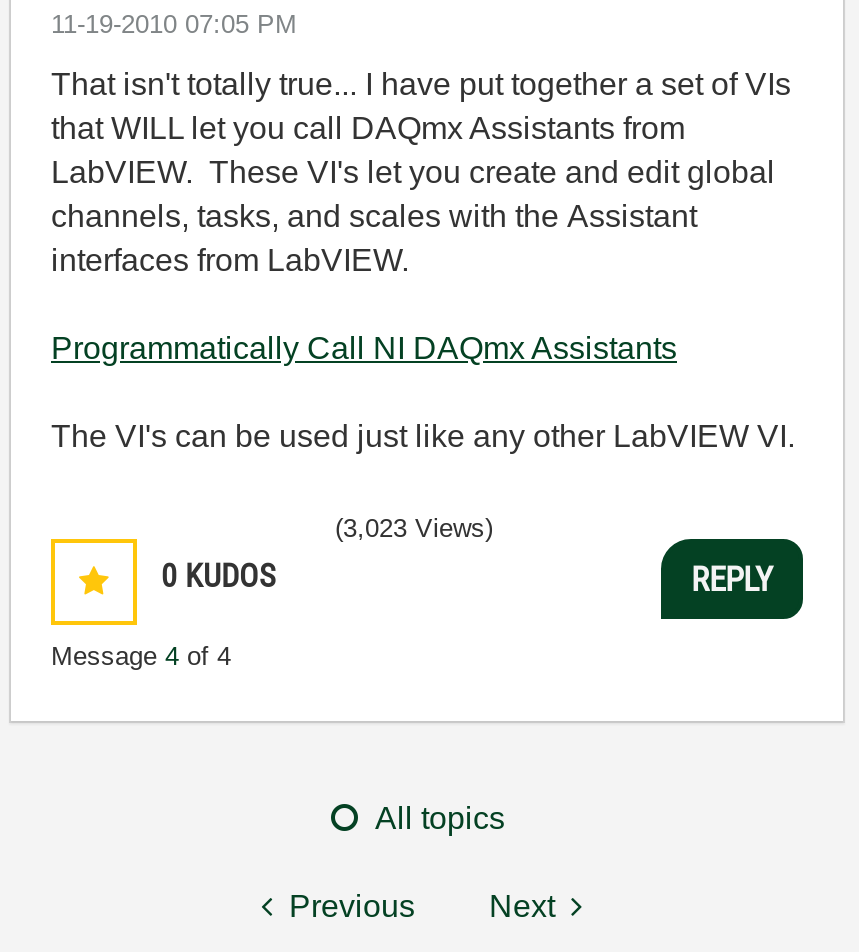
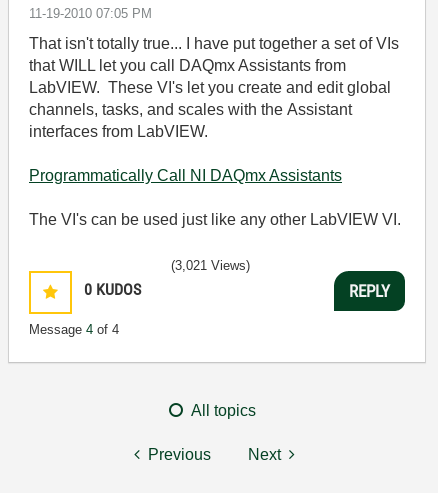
- (3,023 Views)
+ (3,021 Views)
